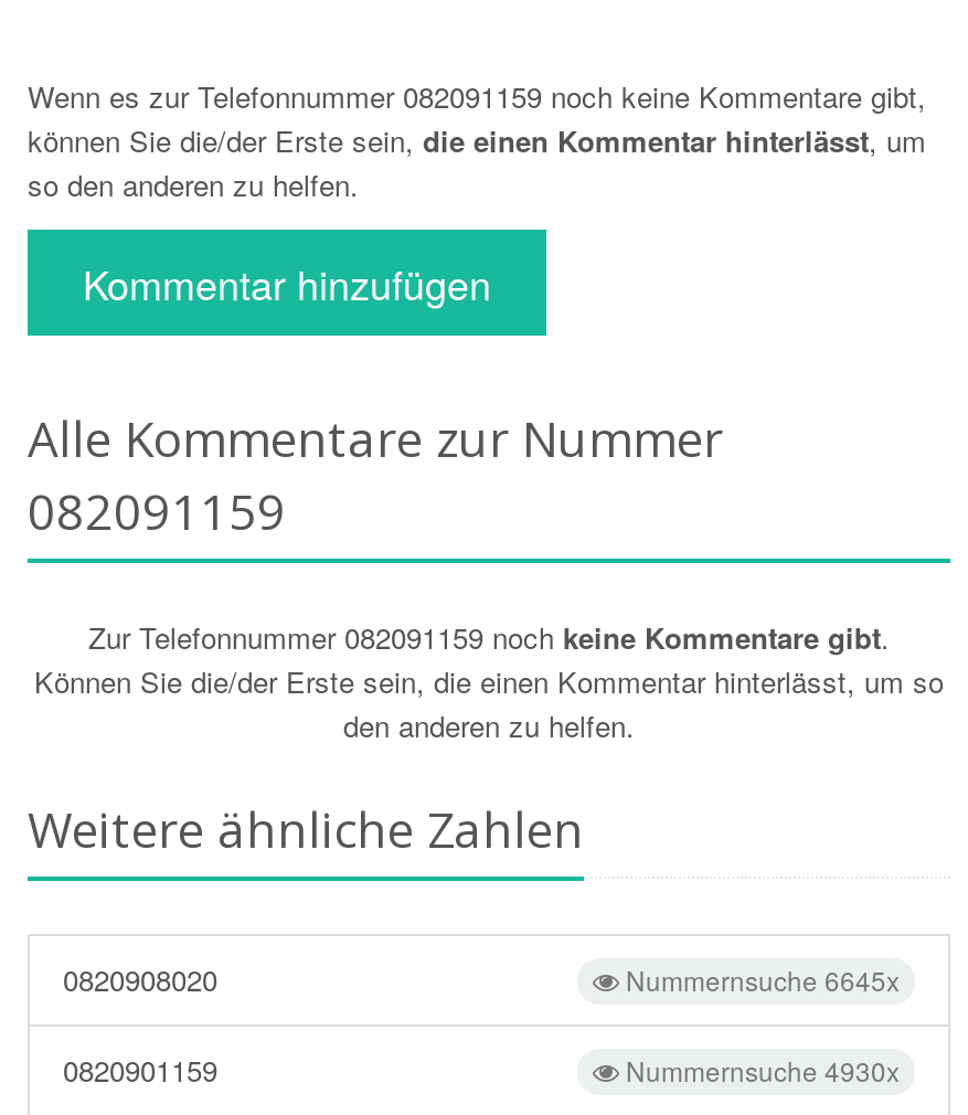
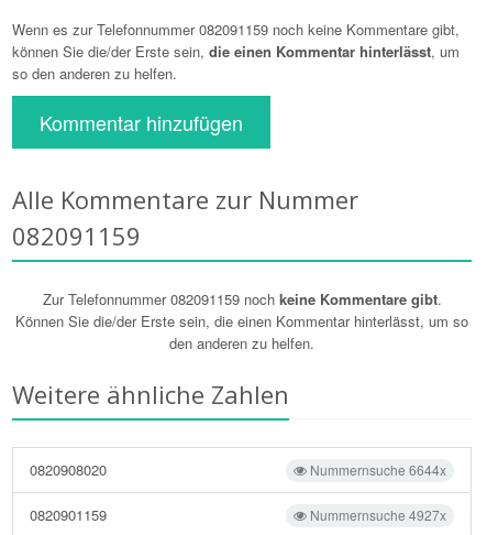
- Nummernsuche 6645x
+ Nummernsuche 6644x

- Nummernsuche 4930x
+ Nummernsuche 4927x
